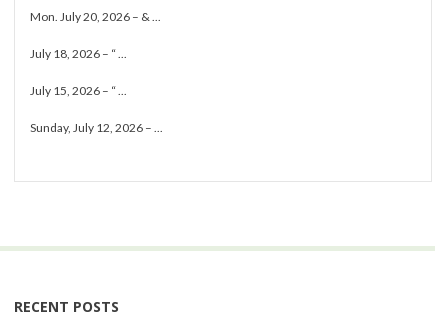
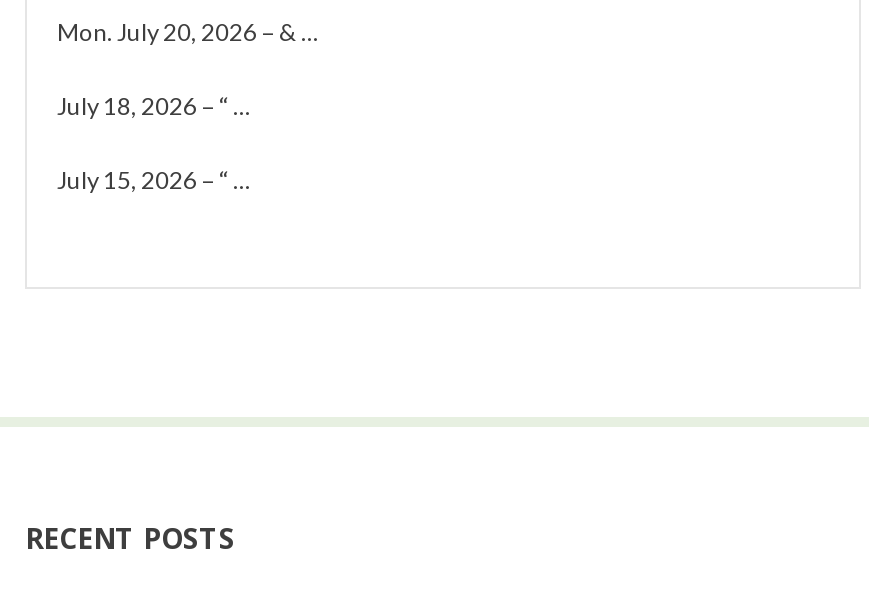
- Sunday, July 12, 2026 – ...
